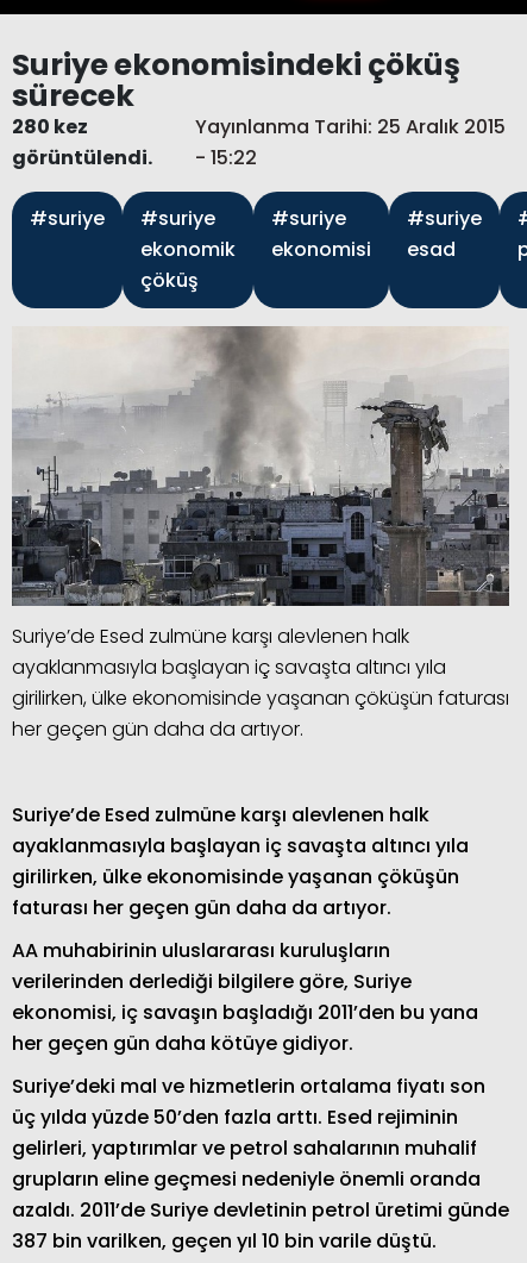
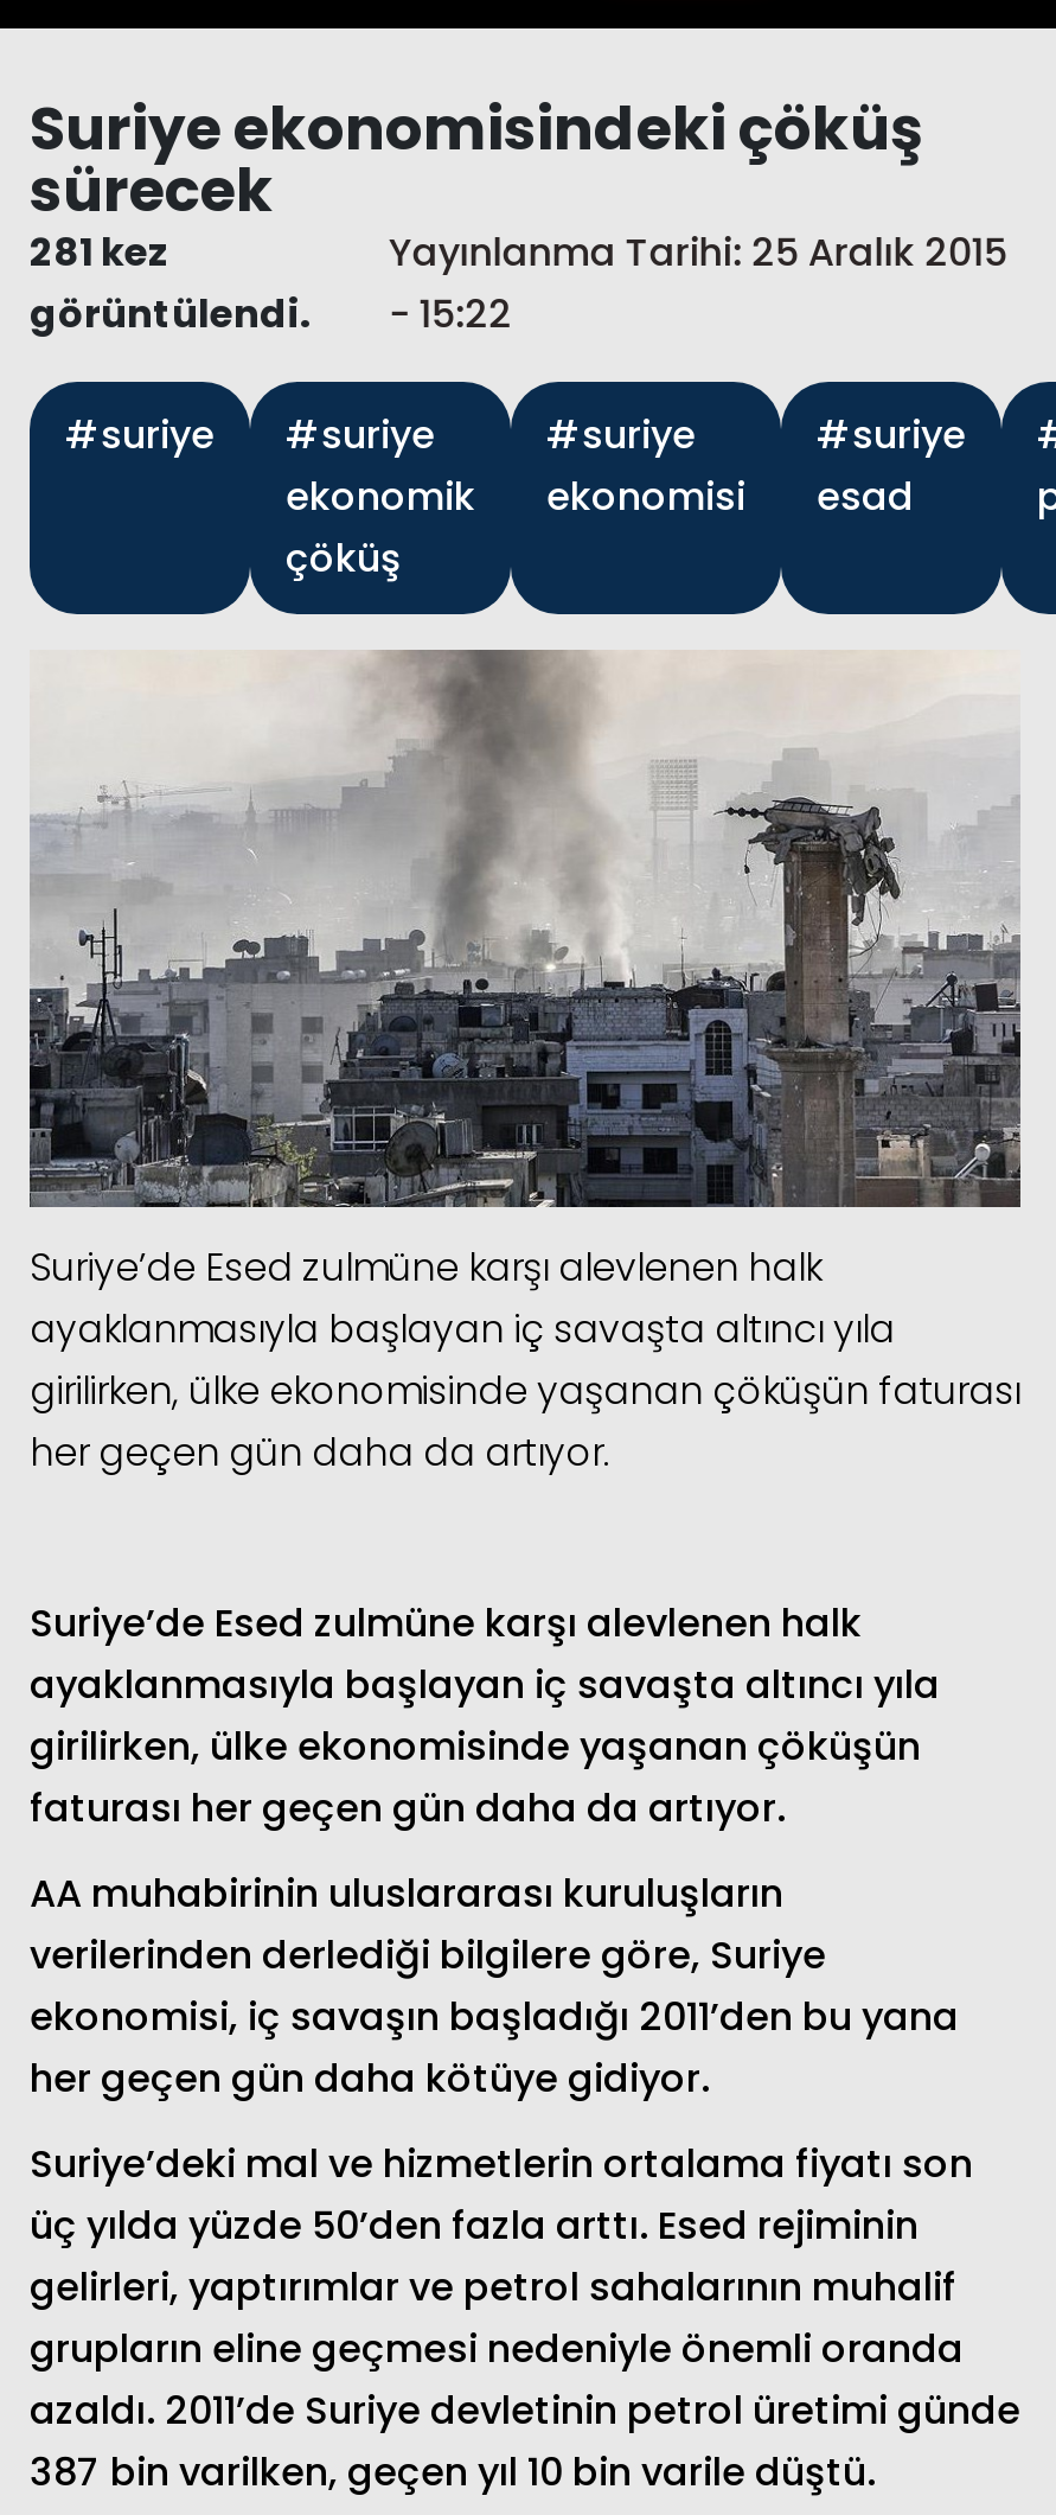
- 280 kez
+ 281 kez
